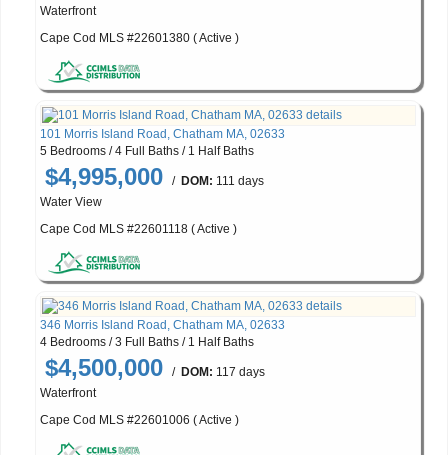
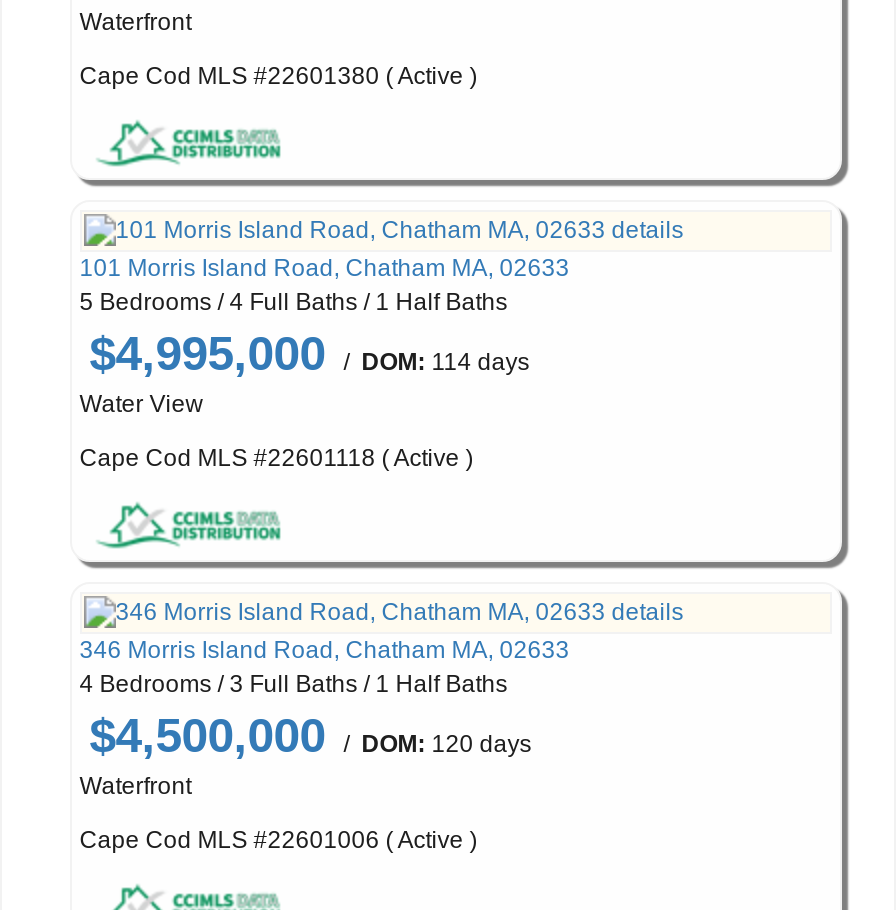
- $4,995,000 / DOM: 111 days
+ $4,995,000 / DOM: 114 days

- $4,500,000 / DOM: 117 days
+ $4,500,000 / DOM: 120 days
